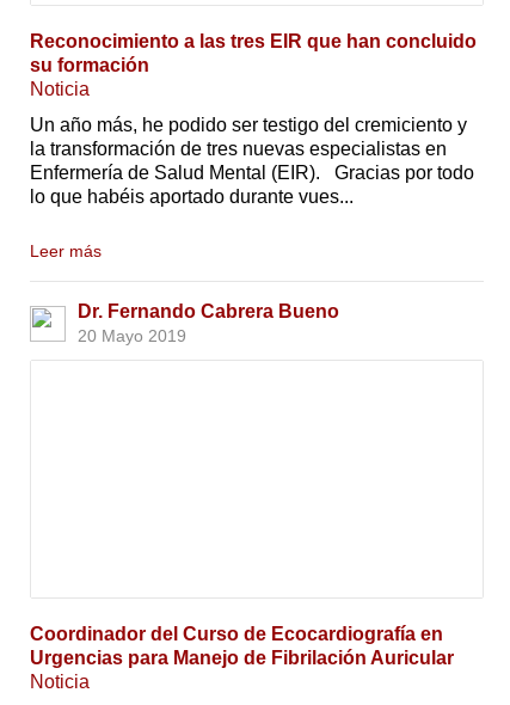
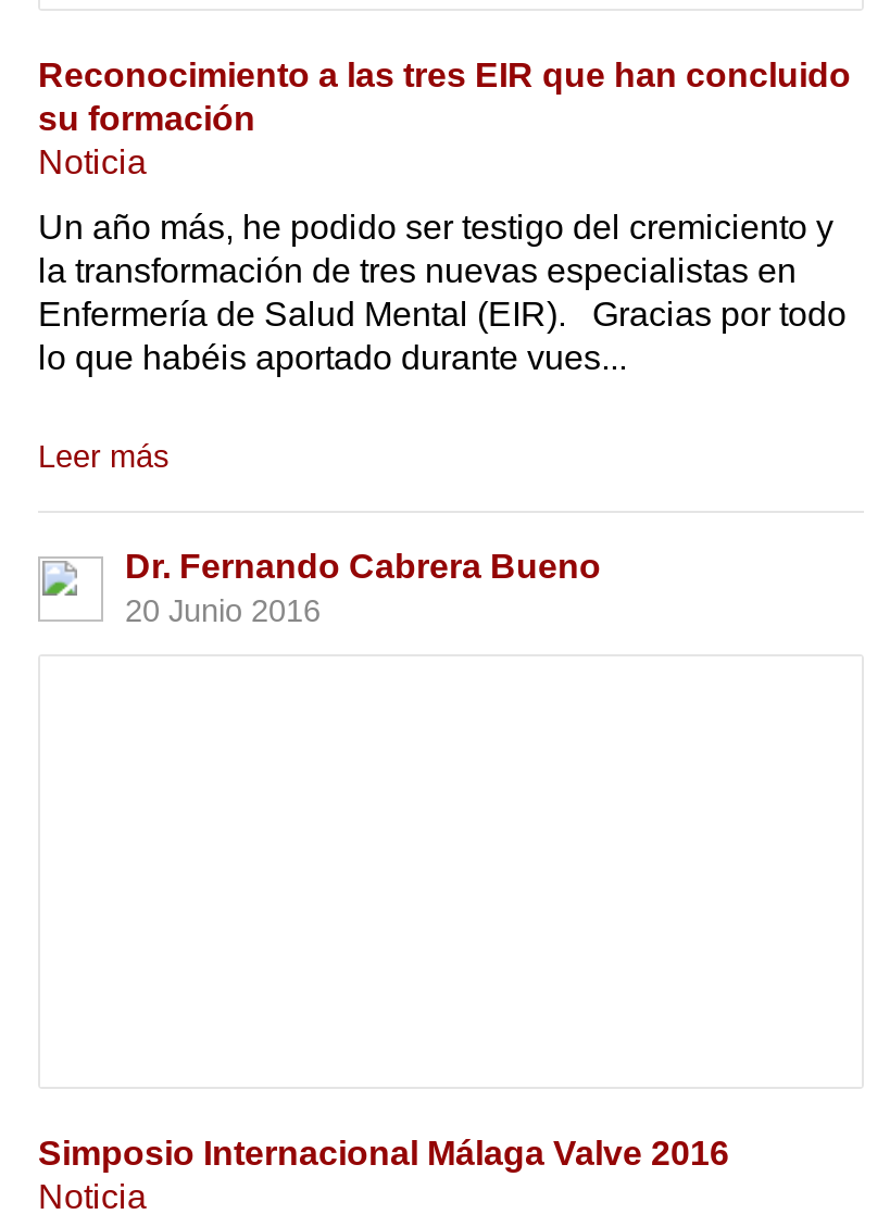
- 20 Mayo 2019
+ 20 Junio 2016

- Coordinador del Curso de Ecocardiografía en
- Urgencias para Manejo de Fibrilación Auricular
+ Simposio Internacional Málaga Valve 2016
